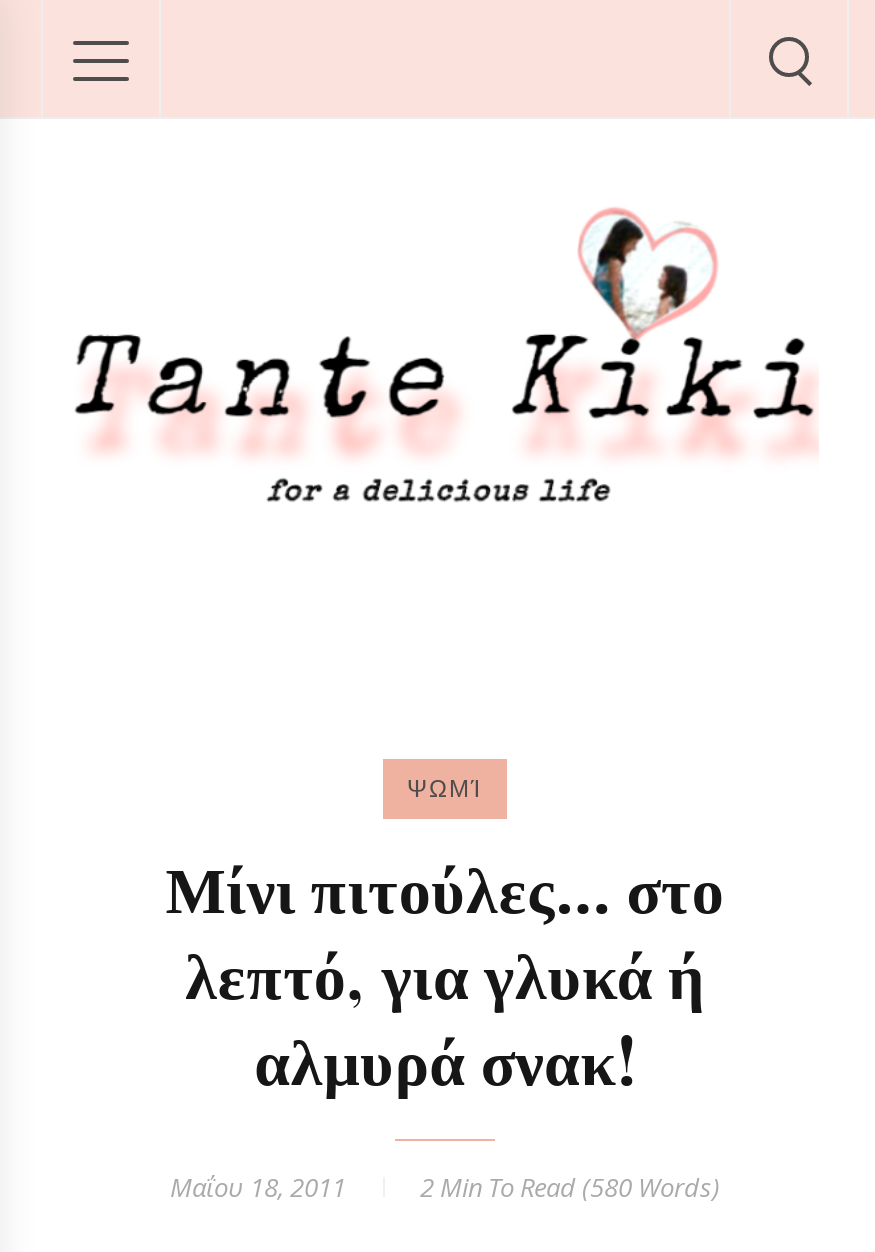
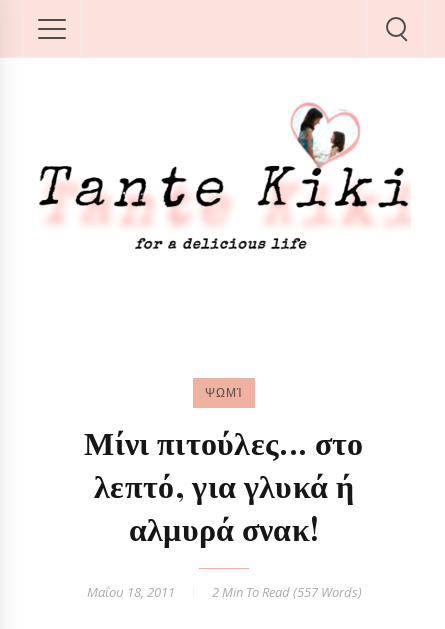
- 2 Min To Read (580 Words)
+ 2 Min To Read (557 Words)
